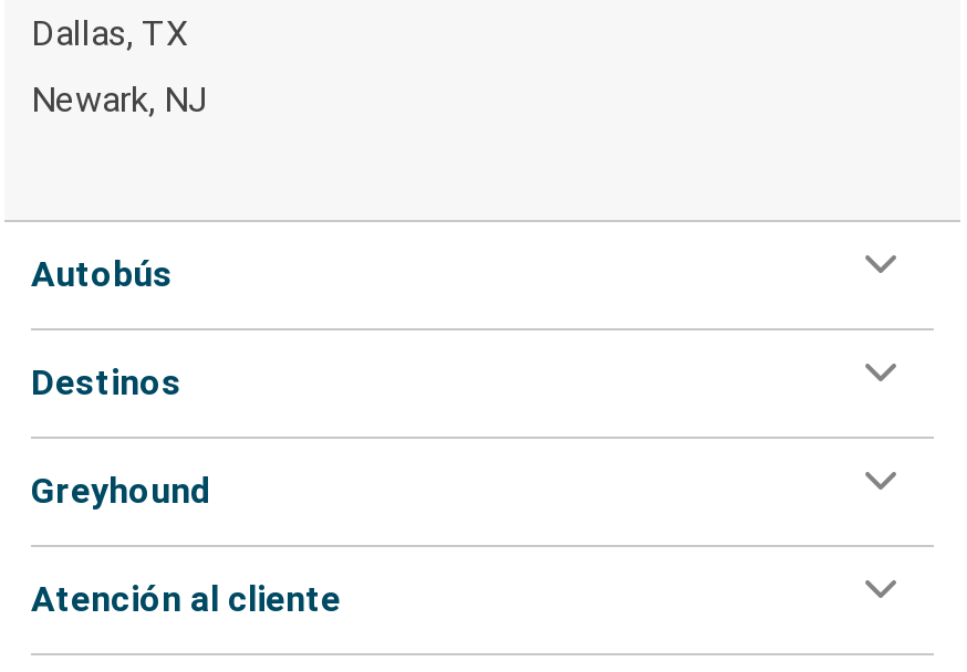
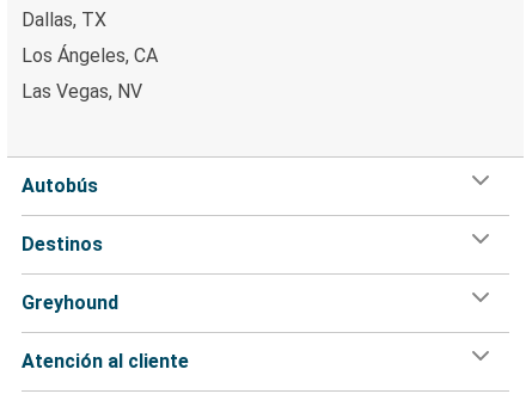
- Newark, NJ
+ Los Ángeles, CA
+ Las Vegas, NV
